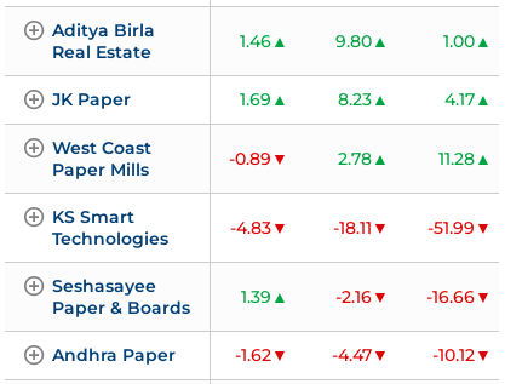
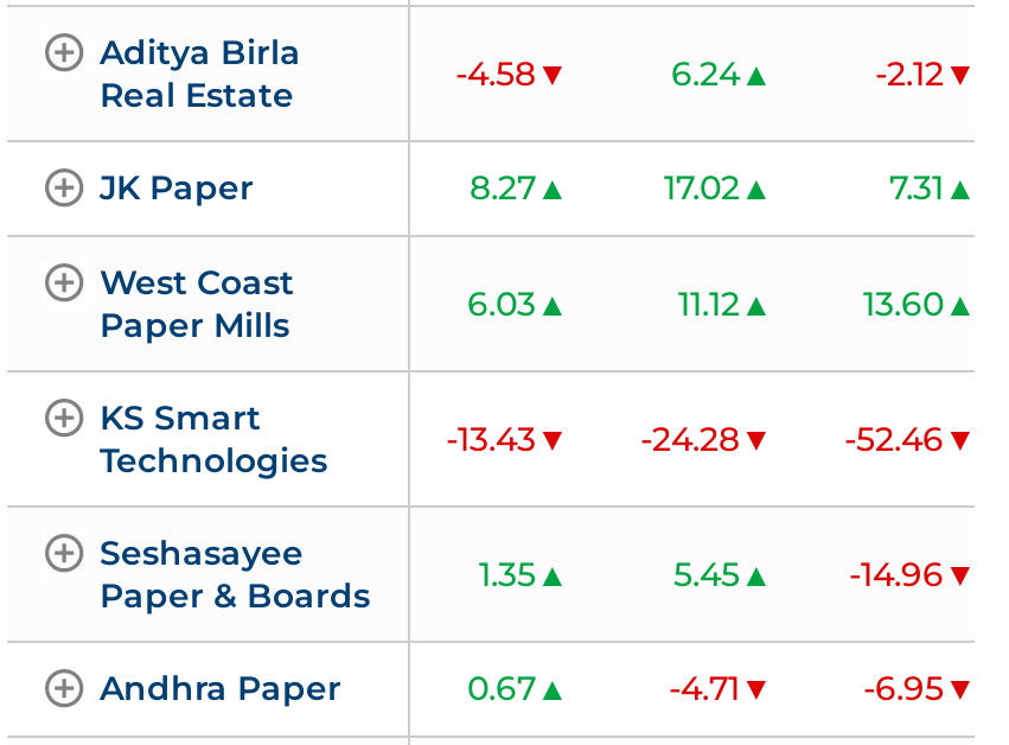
- 1.46
+ -4.58

- 9.80
+ 6.24

- 1.00
+ -2.12

- 1.69
+ 8.27

- 8.23
+ 17.02

- 4.17
+ 7.31

- -0.89
+ 6.03

- 2.78
+ 11.12

- 11.28
+ 13.60

- -4.83
+ -13.43

- -18.11
+ -24.28

- -51.99
+ -52.46

- 1.39
+ 1.35

- -2.16
+ 5.45

- -16.66
+ -14.96

- -1.62
+ 0.67

- -4.47
+ -4.71

- -10.12
+ -6.95
